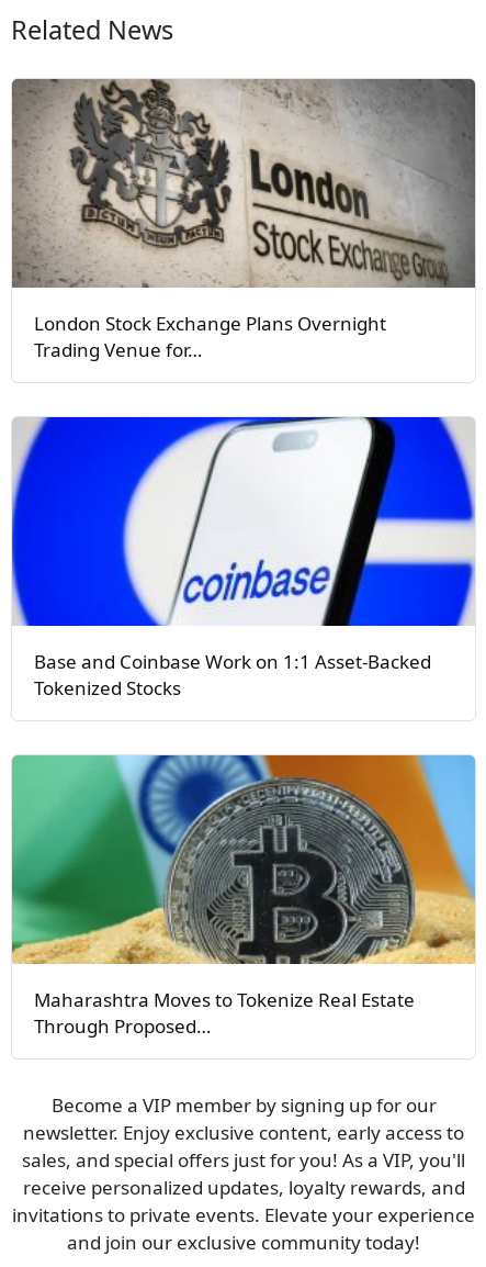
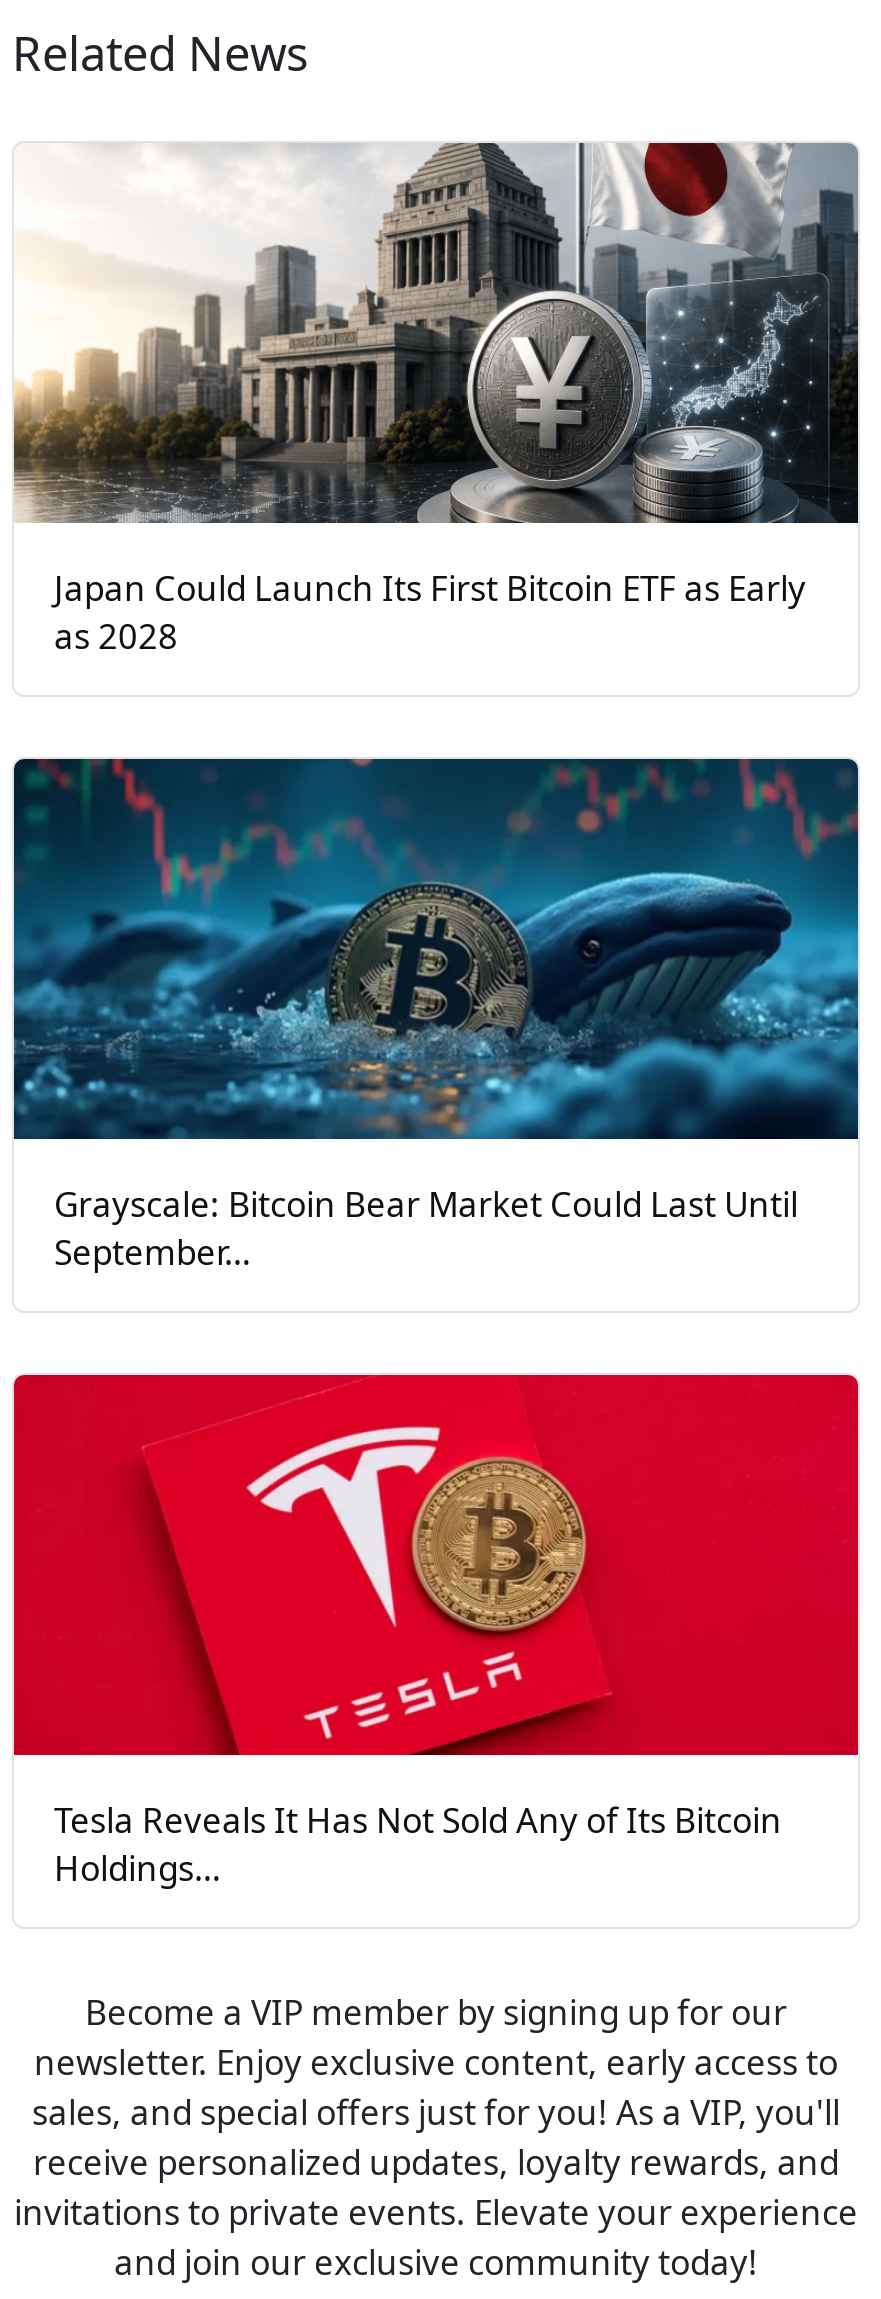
- [image]
- London Stock Exchange Plans Overnight
- Trading Venue for…
+ [image]
+ Japan Could Launch Its First Bitcoin ETF as Early
+ as 2028

- [image]
- Base and Coinbase Work on 1:1 Asset-Backed
- Tokenized Stocks
+ [image]
+ Grayscale: Bitcoin Bear Market Could Last Until
+ September…

- [image]
- Maharashtra Moves to Tokenize Real Estate
- Through Proposed…
+ [image]
+ Tesla Reveals It Has Not Sold Any of Its Bitcoin
+ Holdings…
